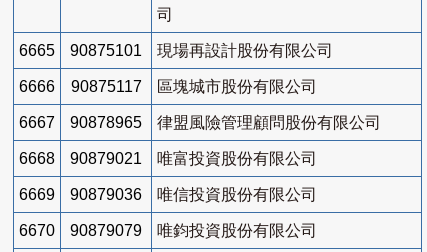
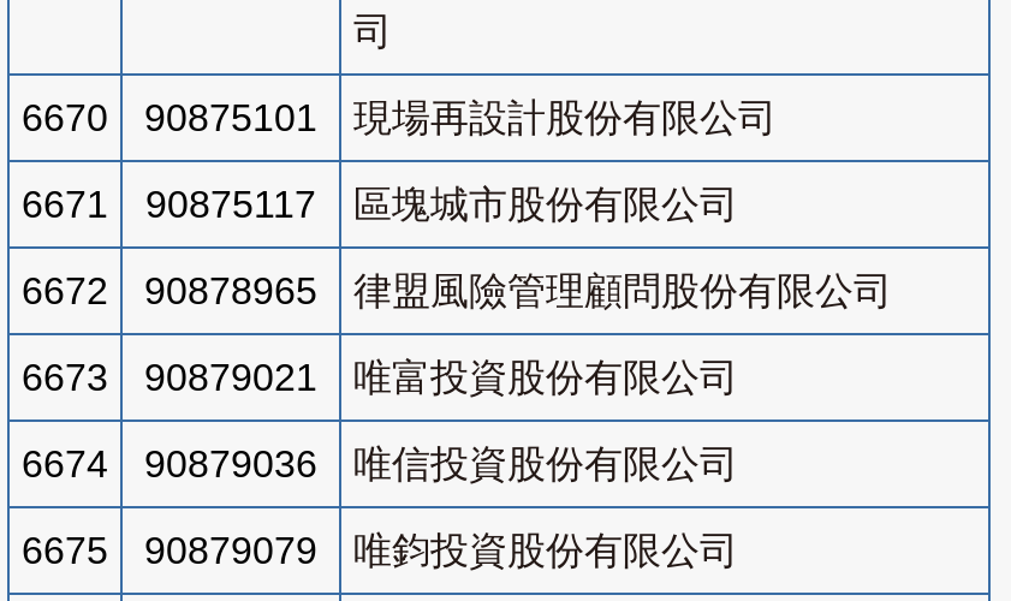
- 6665 90875101 現場再設計股份有限公司
+ 6670 90875101 現場再設計股份有限公司

- 6666 90875117 區塊城市股份有限公司
+ 6671 90875117 區塊城市股份有限公司

- 6667 90878965 律盟風險管理顧問股份有限公司
+ 6672 90878965 律盟風險管理顧問股份有限公司

- 6668 90879021 唯富投資股份有限公司
+ 6673 90879021 唯富投資股份有限公司

- 6669 90879036 唯信投資股份有限公司
+ 6674 90879036 唯信投資股份有限公司

- 6670 90879079 唯鈞投資股份有限公司
+ 6675 90879079 唯鈞投資股份有限公司
